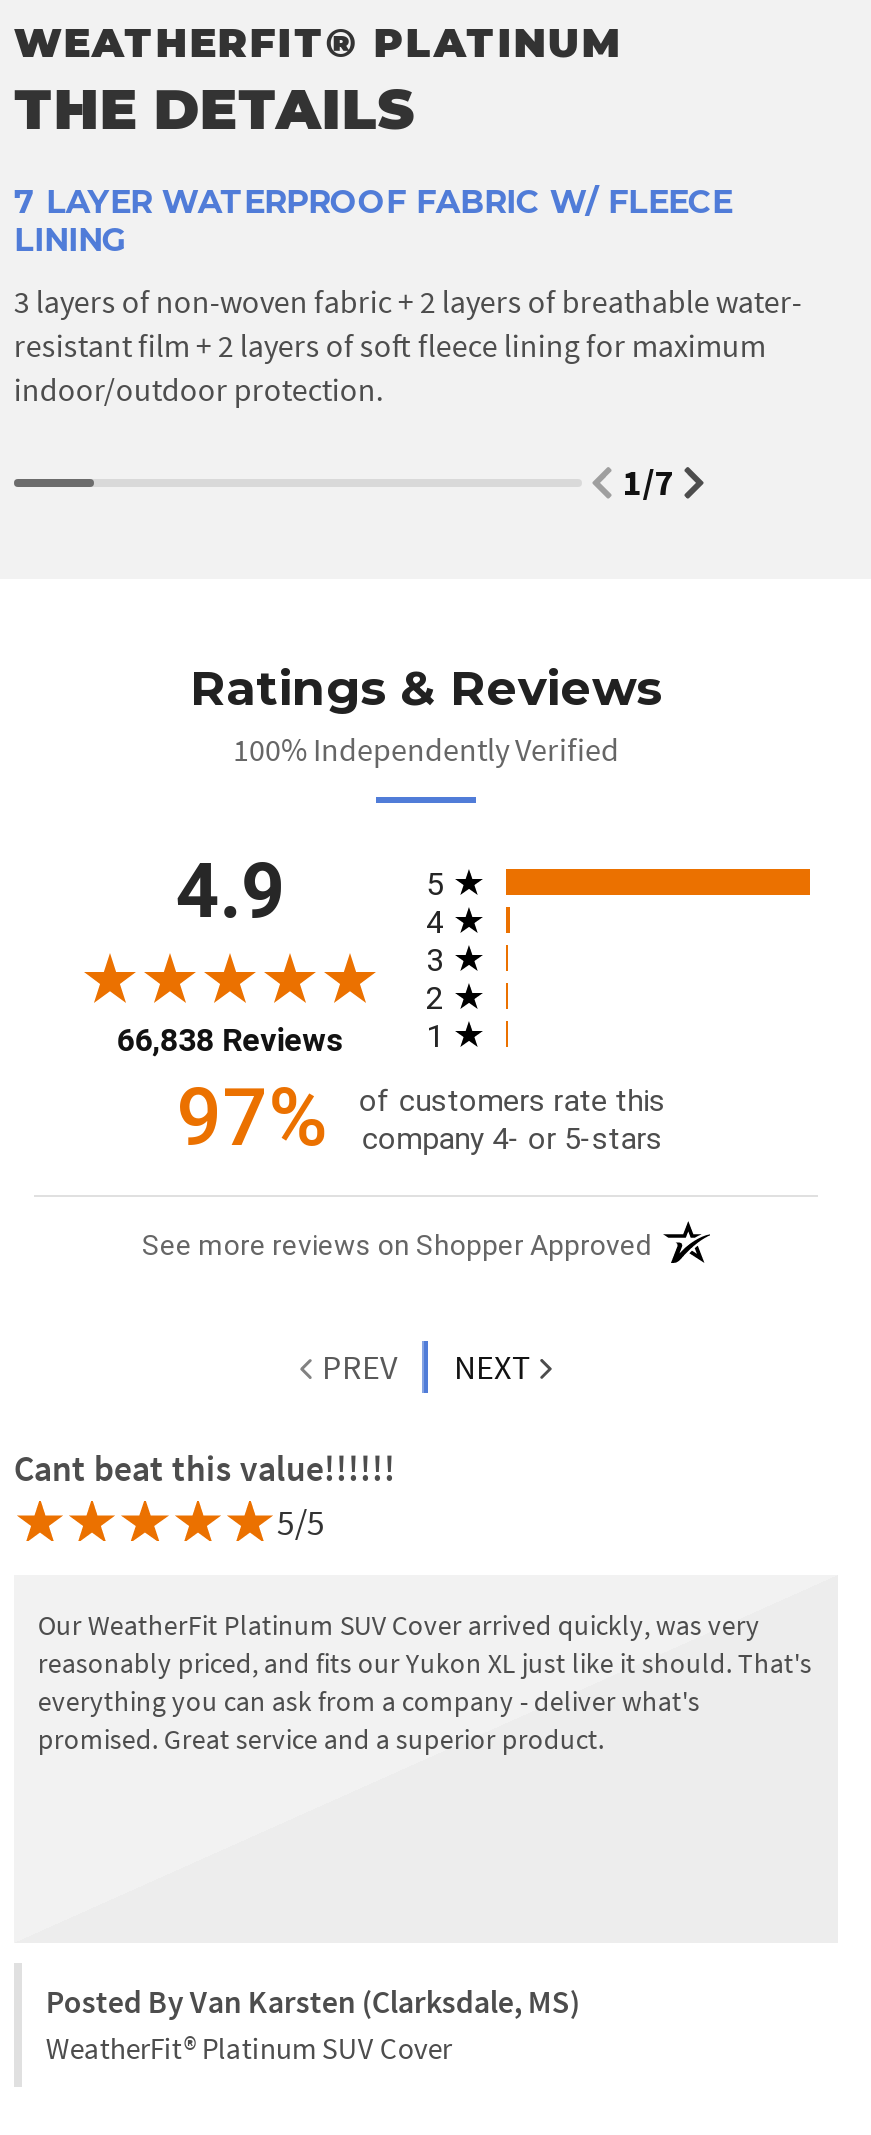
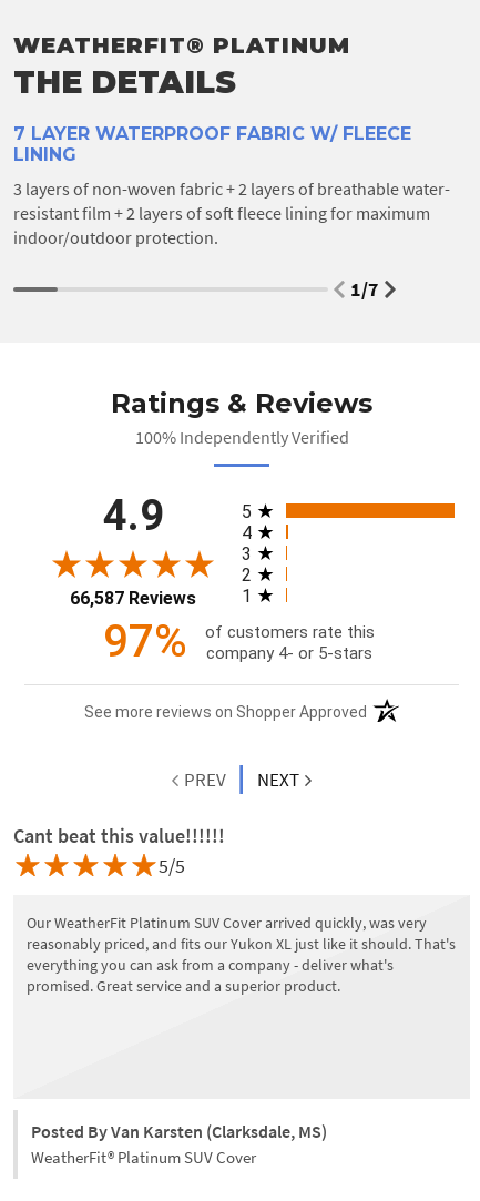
- 66,838 Reviews
+ 66,587 Reviews
